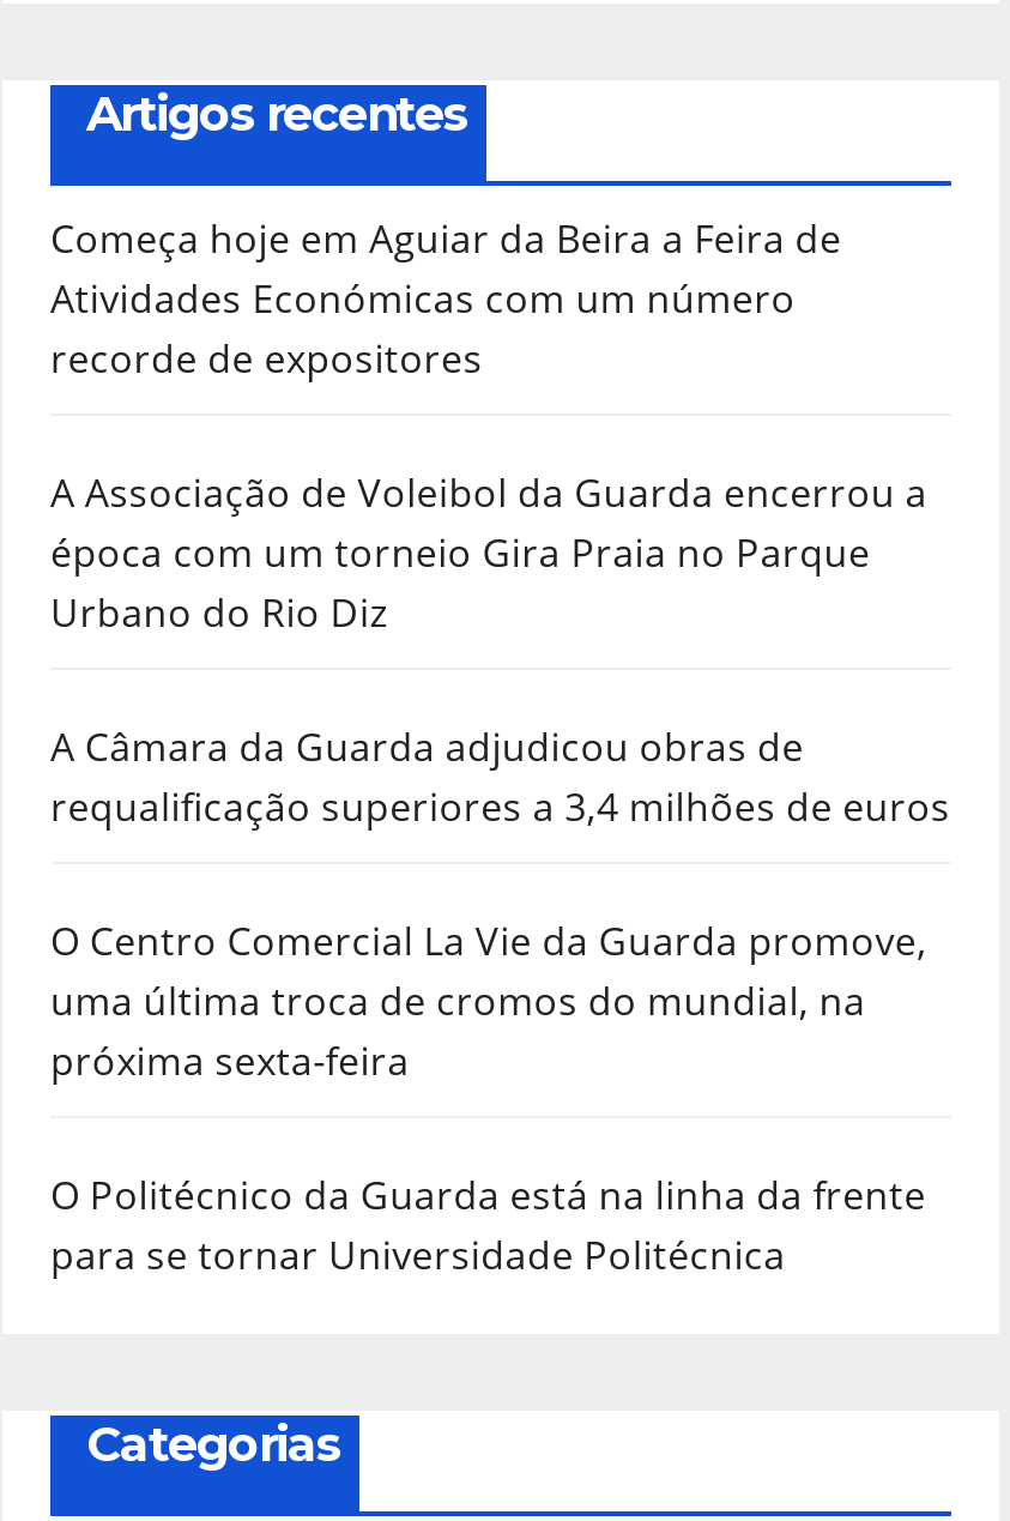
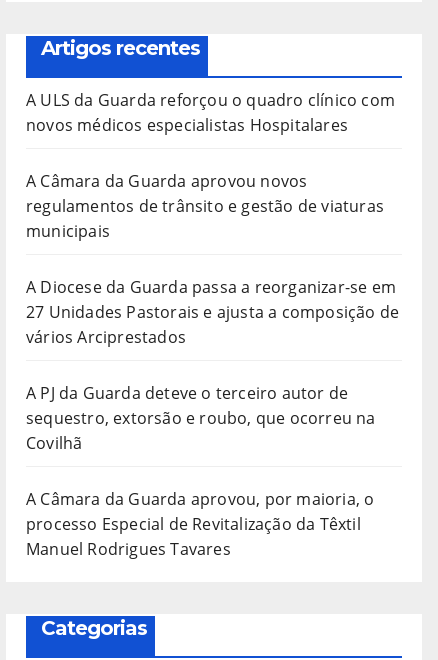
- Começa hoje em Aguiar da Beira a Feira de
- Atividades Económicas com um número
- recorde de expositores
+ A ULS da Guarda reforçou o quadro clínico com
+ novos médicos especialistas Hospitalares

- A Associação de Voleibol da Guarda encerrou a
- época com um torneio Gira Praia no Parque
- Urbano do Rio Diz
+ A Câmara da Guarda aprovou novos
+ regulamentos de trânsito e gestão de viaturas
+ municipais

- A Câmara da Guarda adjudicou obras de
- requalificação superiores a 3,4 milhões de euros
+ A Diocese da Guarda passa a reorganizar-se em
+ 27 Unidades Pastorais e ajusta a composição de
+ vários Arciprestados

- O Centro Comercial La Vie da Guarda promove,
- uma última troca de cromos do mundial, na
- próxima sexta-feira
+ A PJ da Guarda deteve o terceiro autor de
+ sequestro, extorsão e roubo, que ocorreu na
+ Covilhã

- O Politécnico da Guarda está na linha da frente
- para se tornar Universidade Politécnica
+ A Câmara da Guarda aprovou, por maioria, o
+ processo Especial de Revitalização da Têxtil
+ Manuel Rodrigues Tavares
